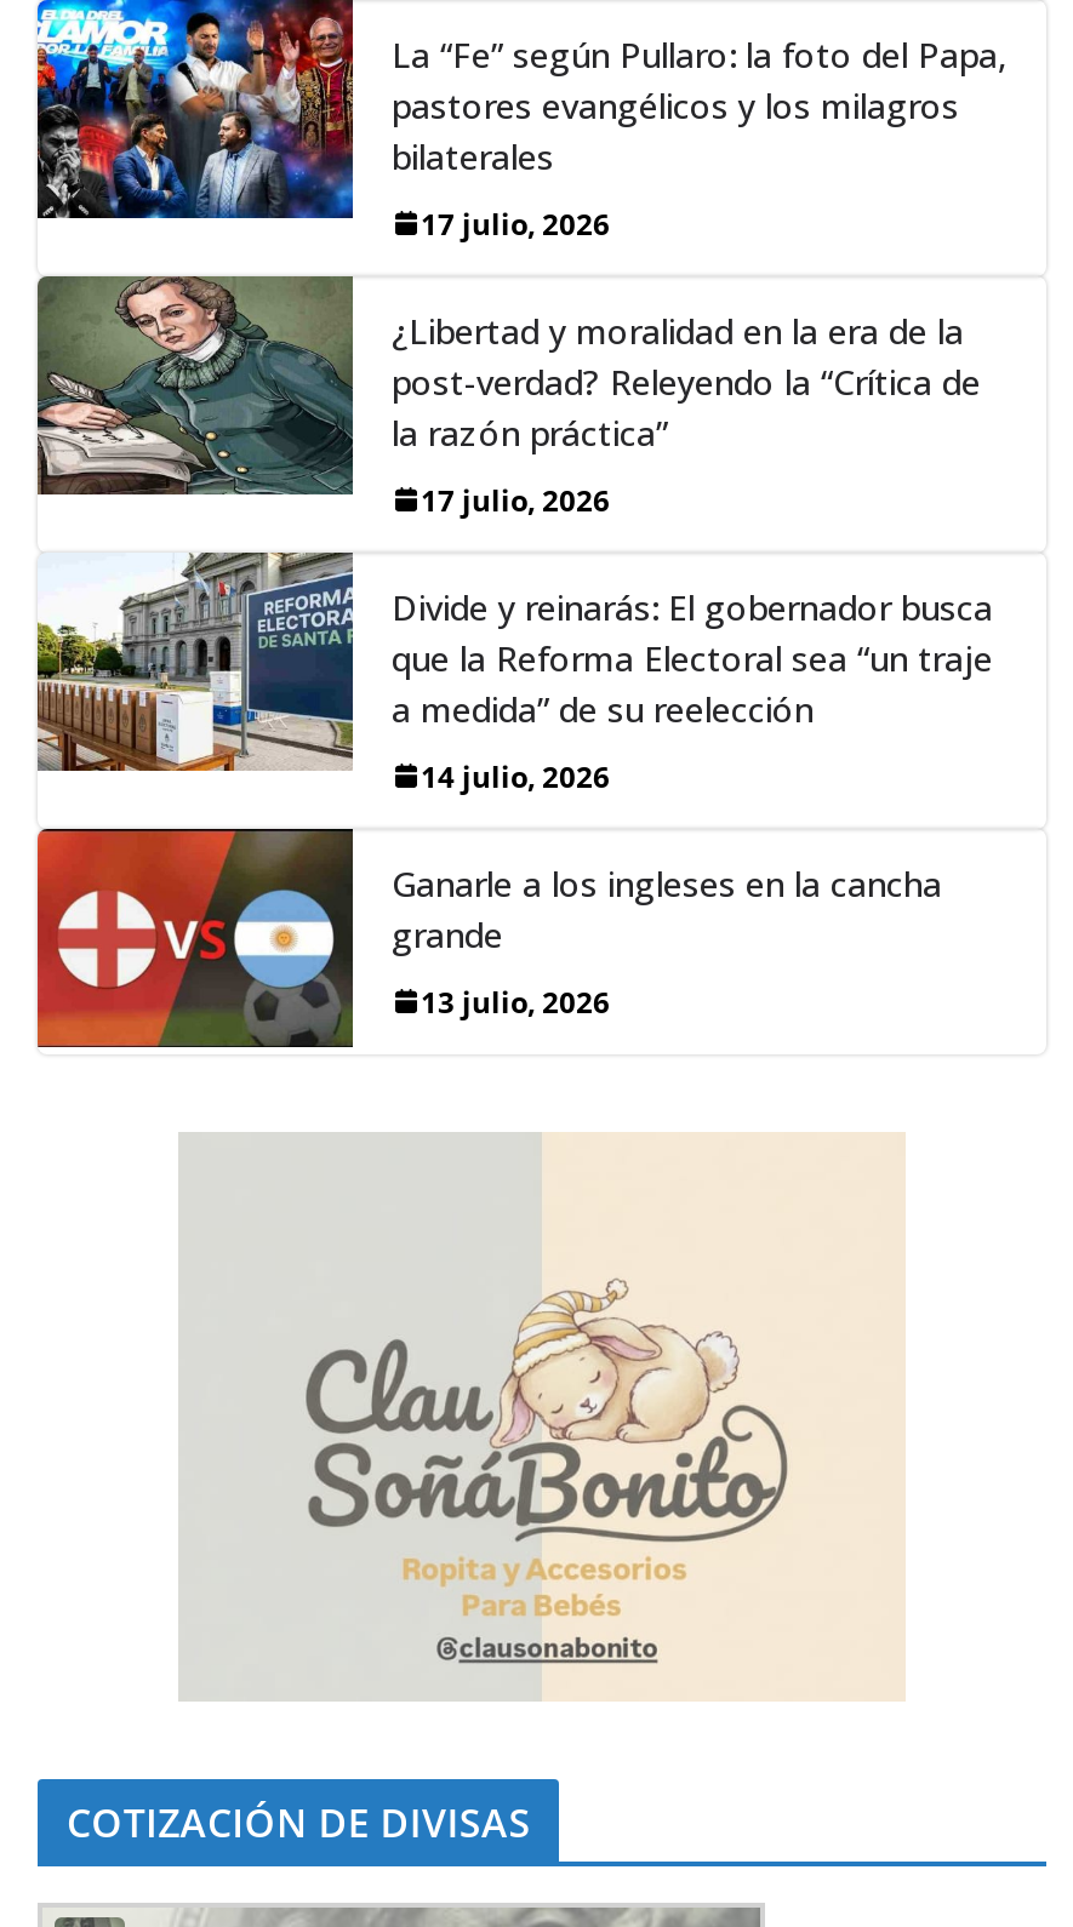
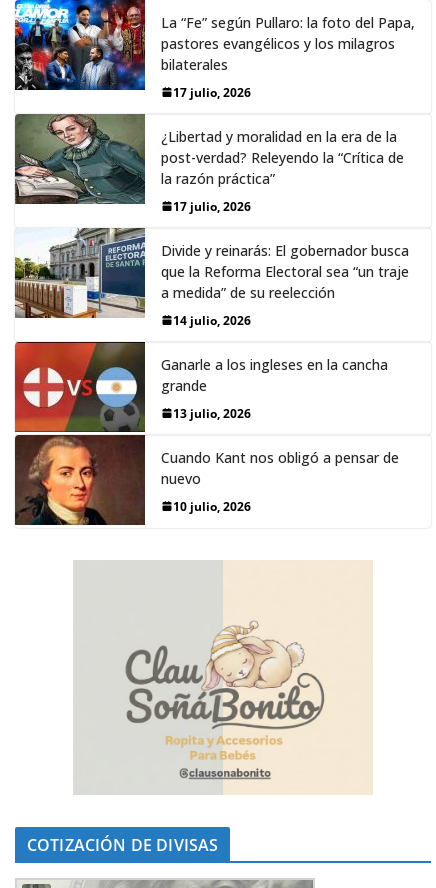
+ [image]
+ Cuando Kant nos obligó a pensar de
+ nuevo
+ 10 julio, 2026
